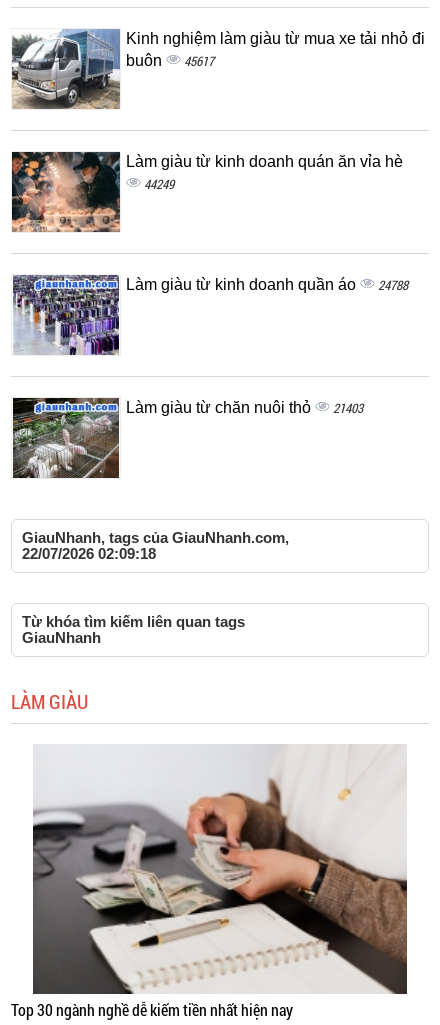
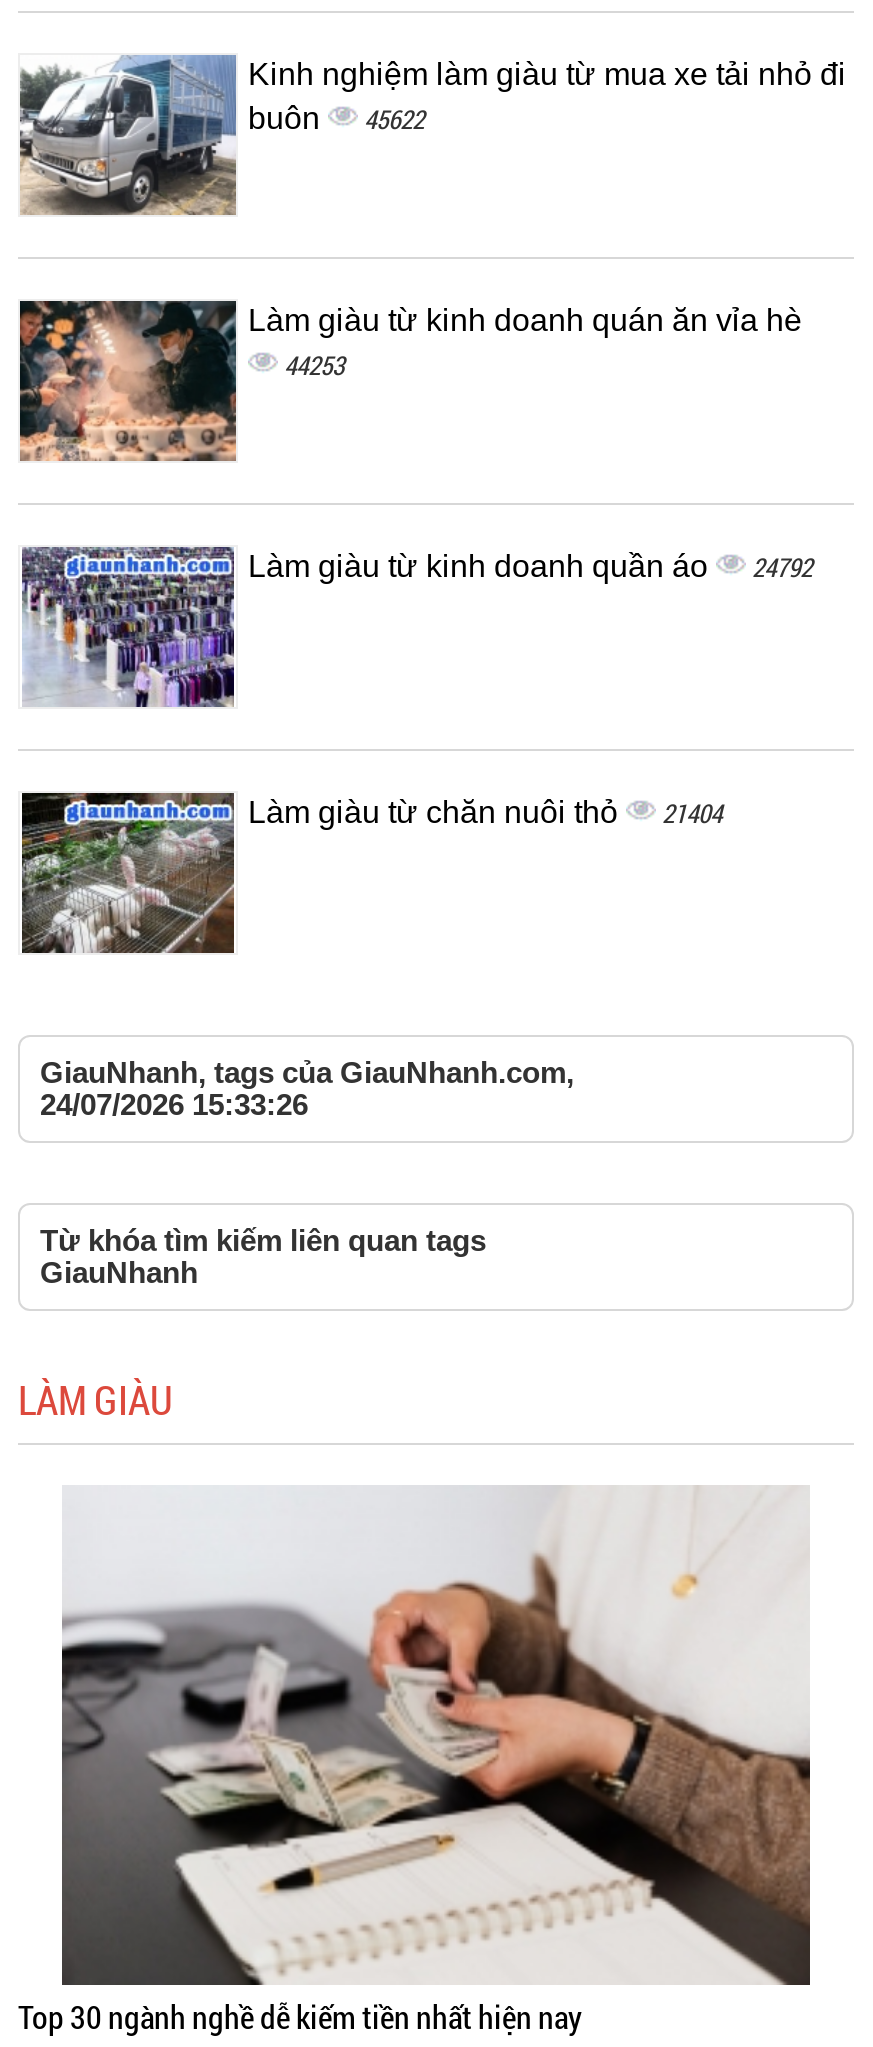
- buôn 45617
+ buôn 45622

- 44249
+ 44253

- Làm giàu từ kinh doanh quần áo 24788
+ Làm giàu từ kinh doanh quần áo 24792

- Làm giàu từ chăn nuôi thỏ 21403
+ Làm giàu từ chăn nuôi thỏ 21404

- 22/07/2026 02:09:18
+ 24/07/2026 15:33:26
